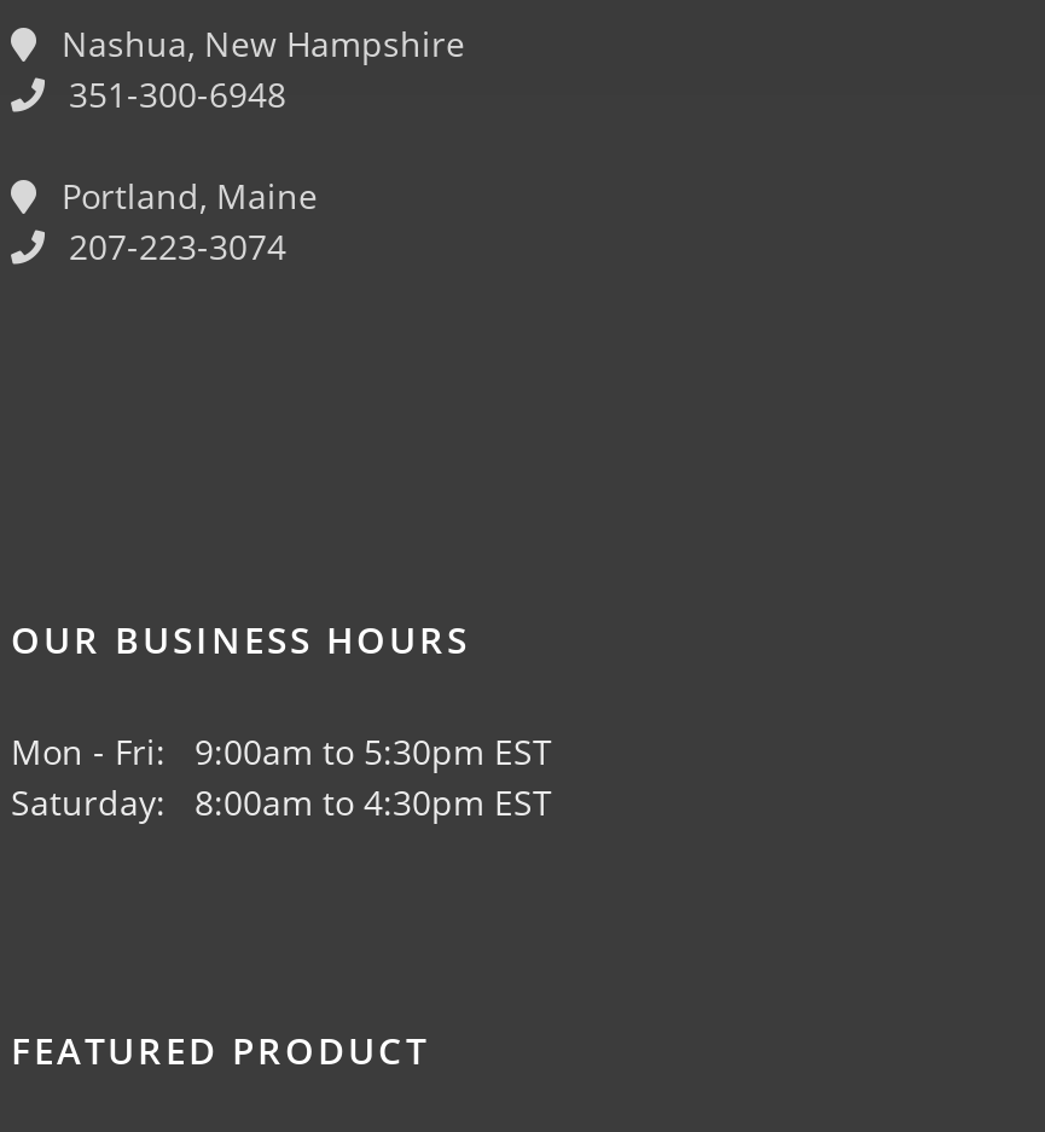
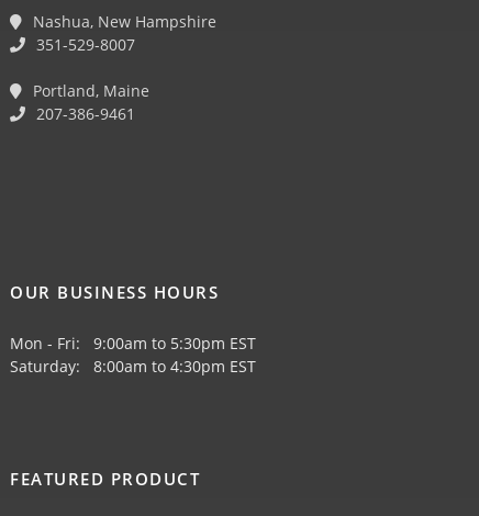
- 351-300-6948
+ 351-529-8007

- 207-223-3074
+ 207-386-9461
